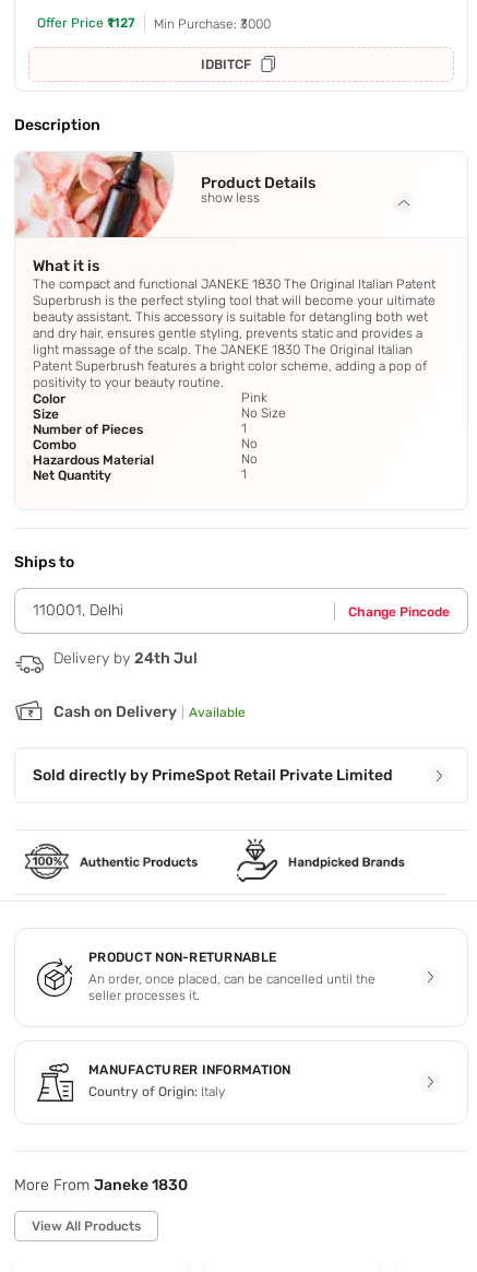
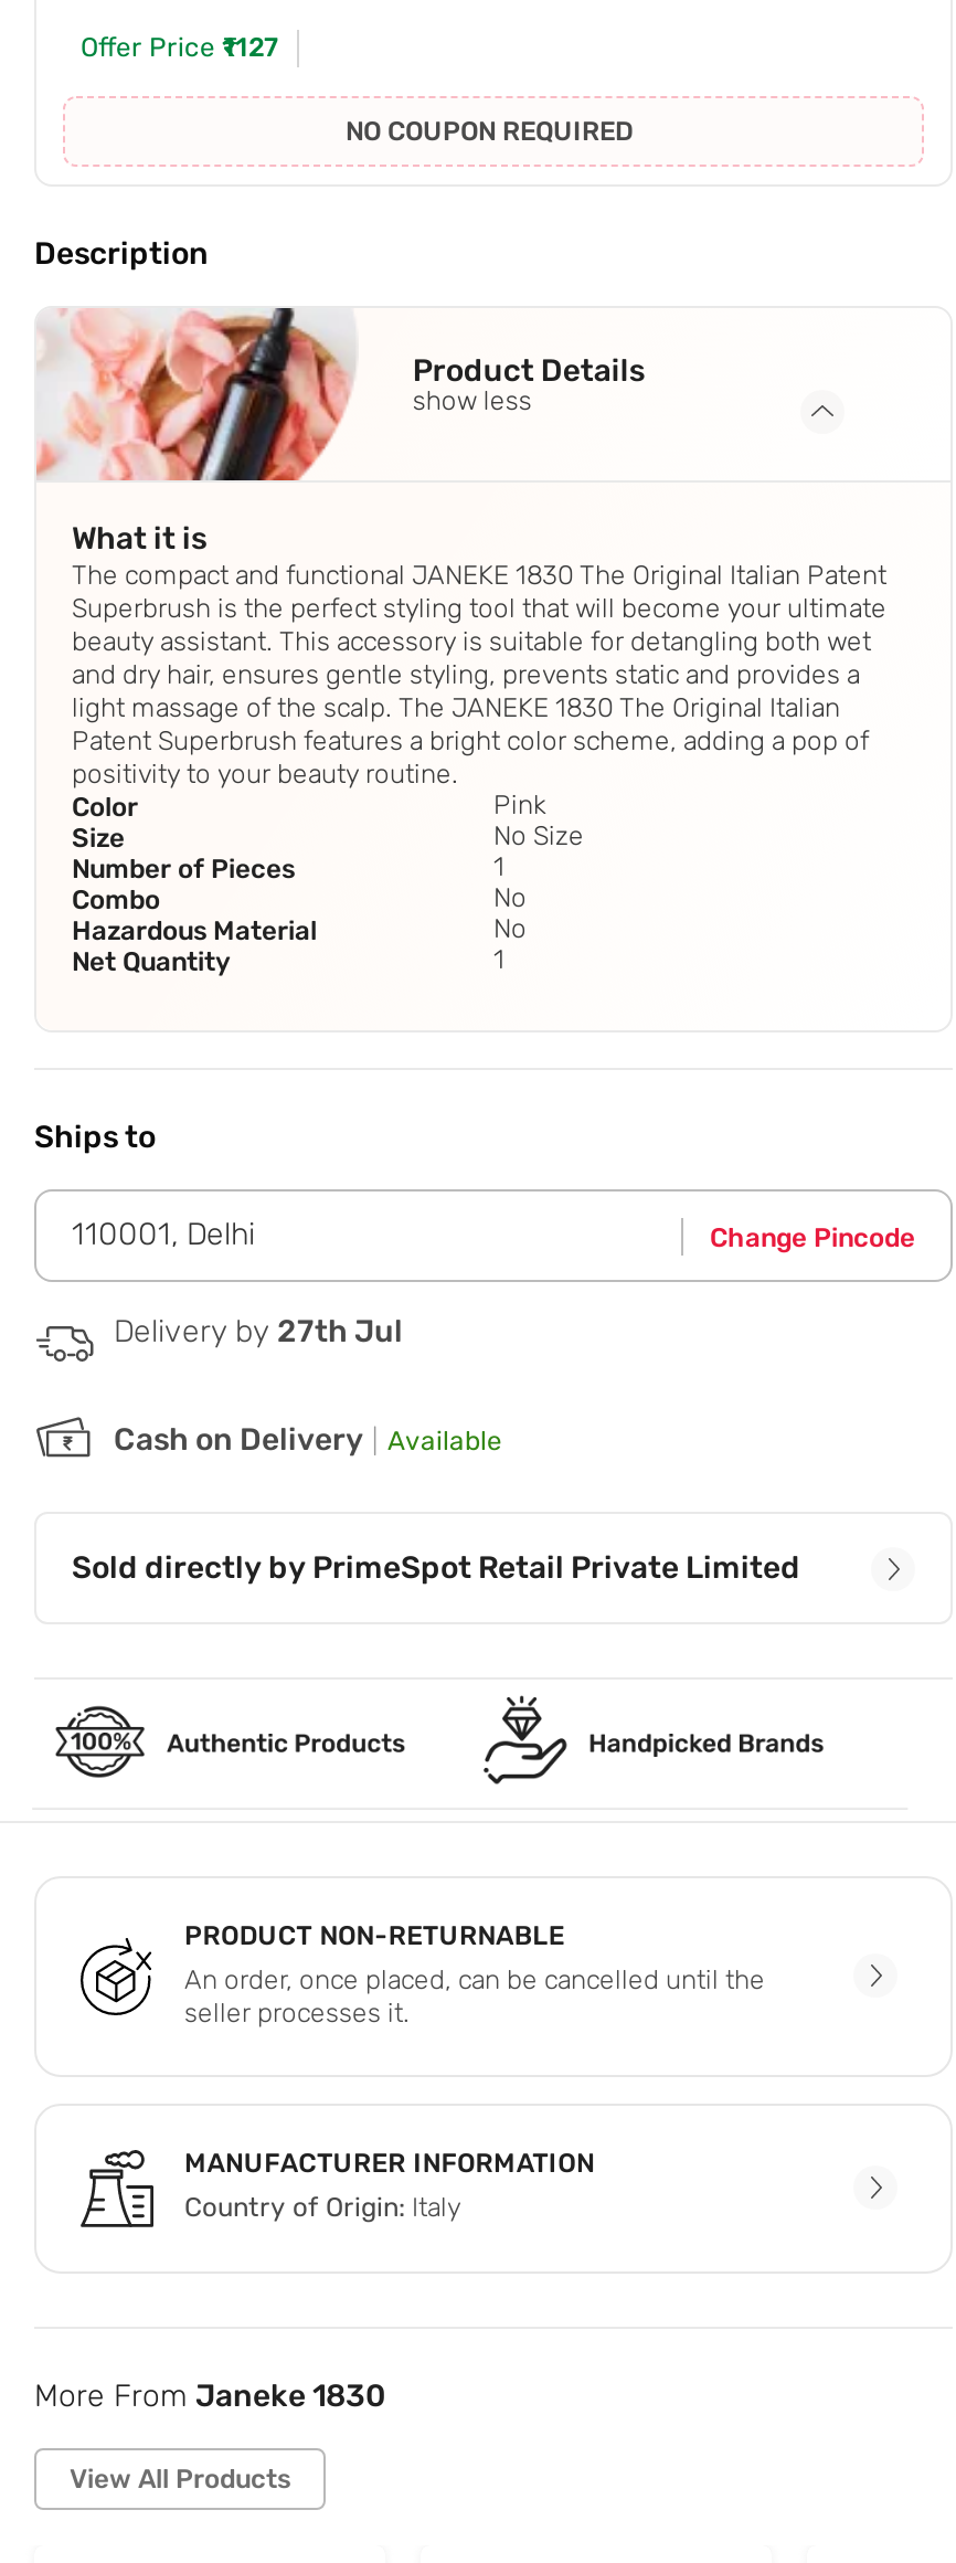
- Min Purchase: ₹3000
- IDBITCF
+ NO COUPON REQUIRED

- Delivery by 24th Jul
+ Delivery by 27th Jul
